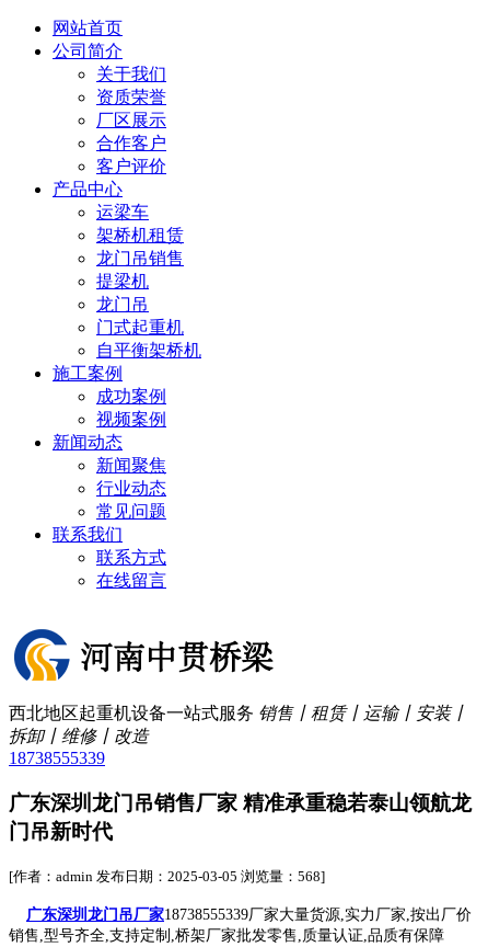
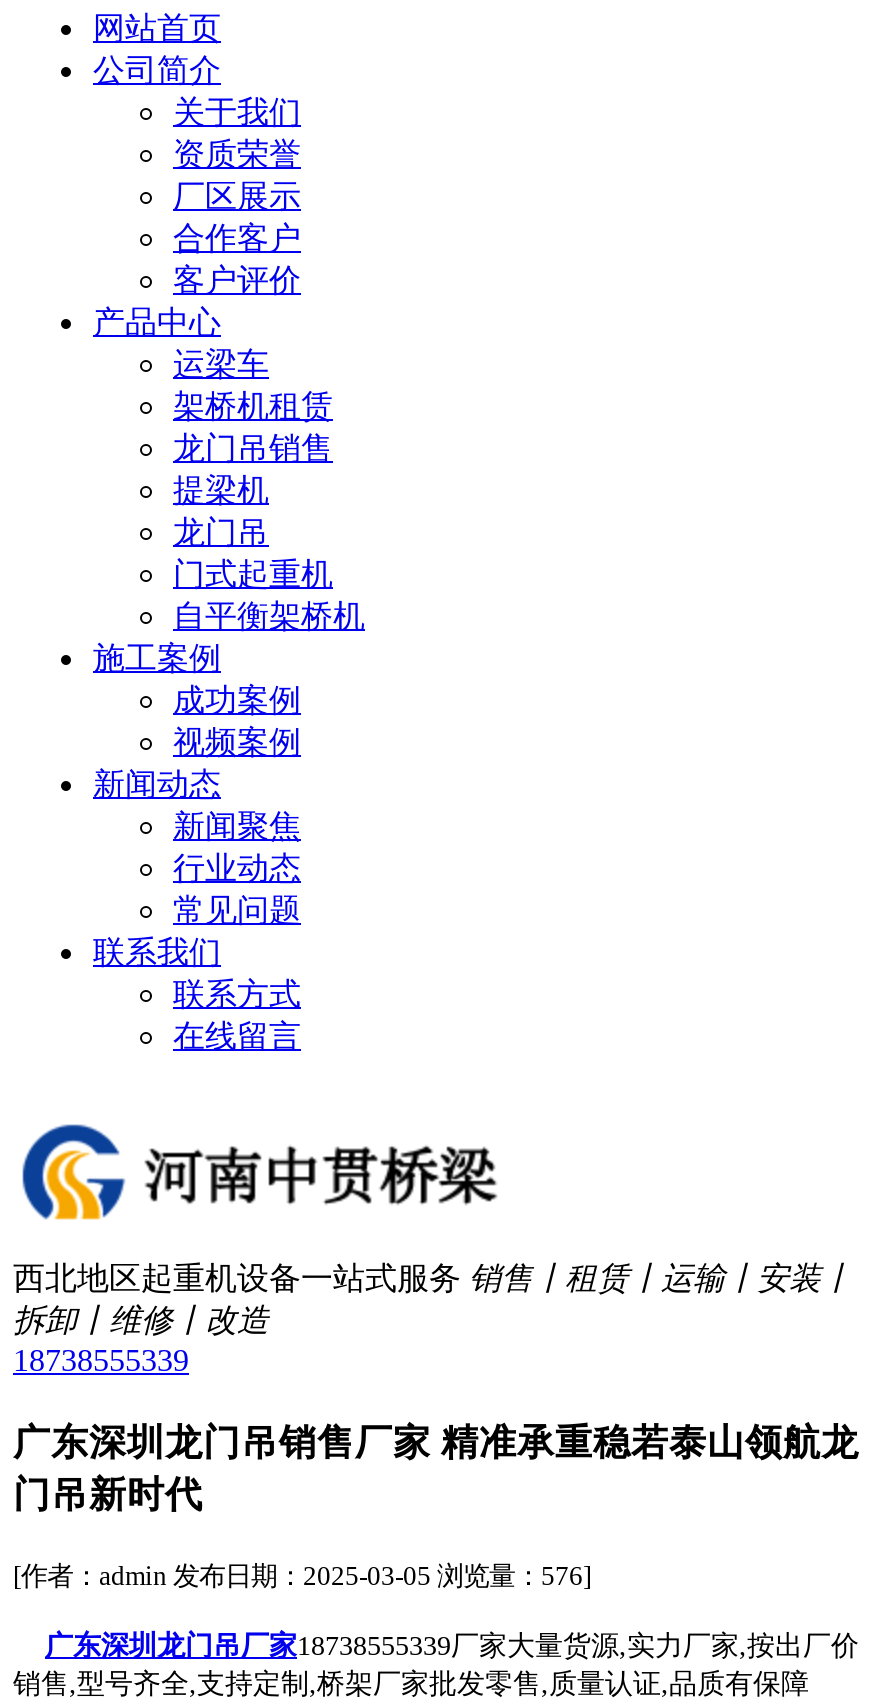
- [作者：admin 发布日期：2025-03-05 浏览量：568]
+ [作者：admin 发布日期：2025-03-05 浏览量：576]
